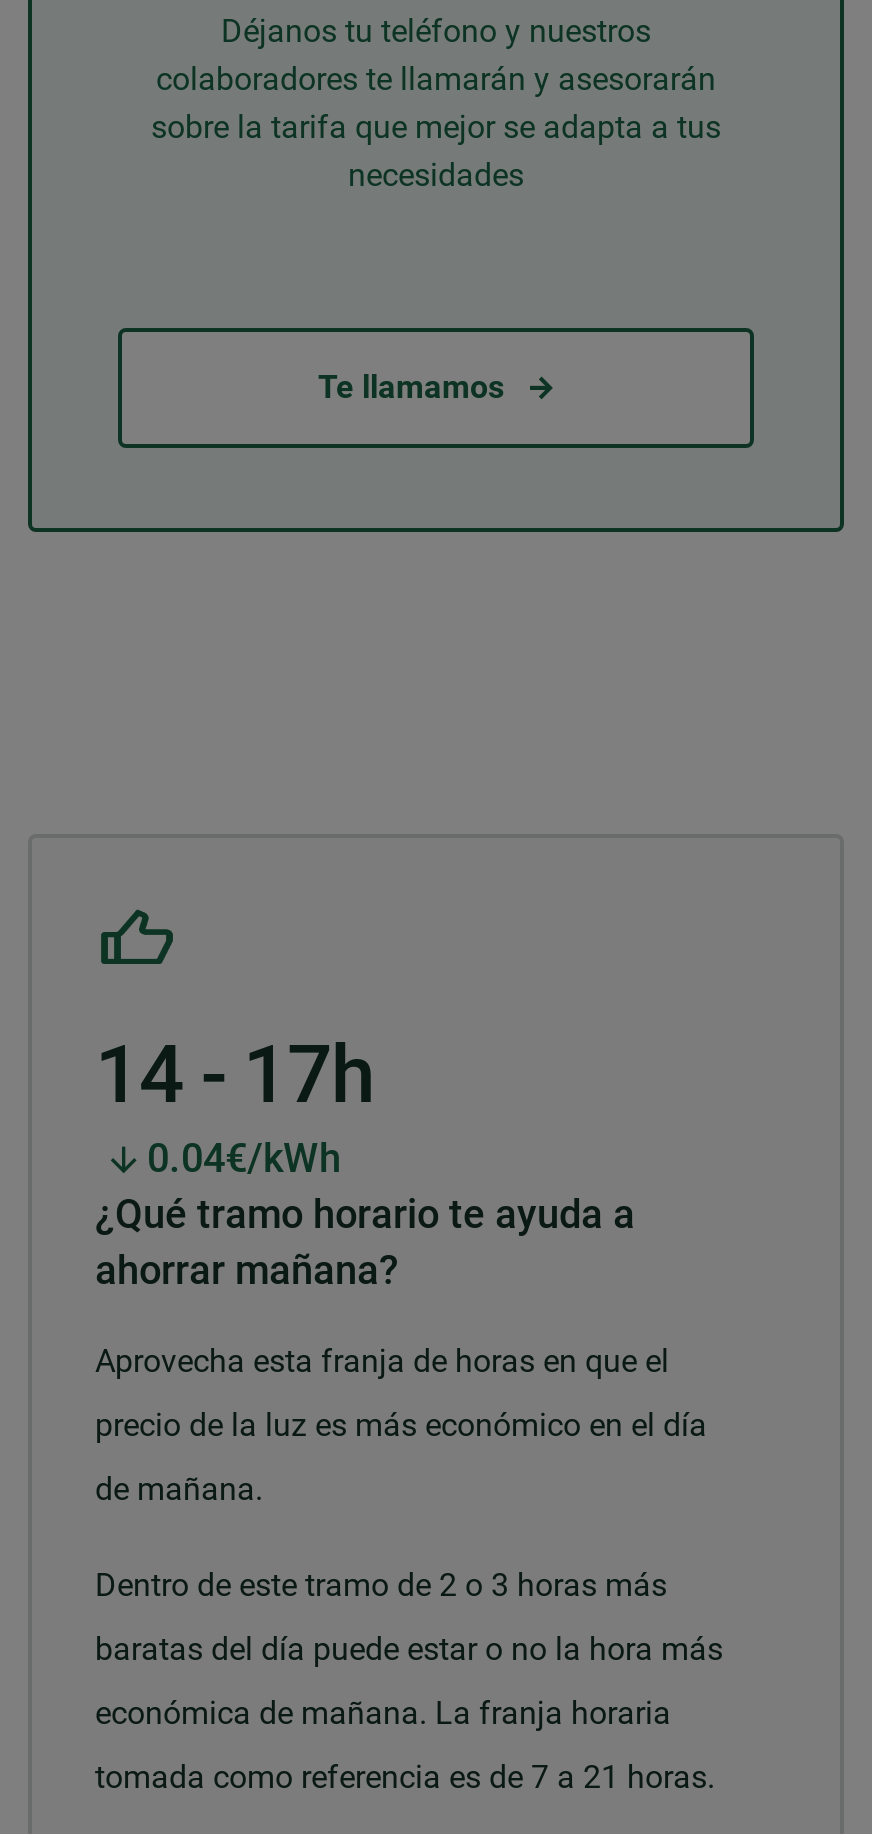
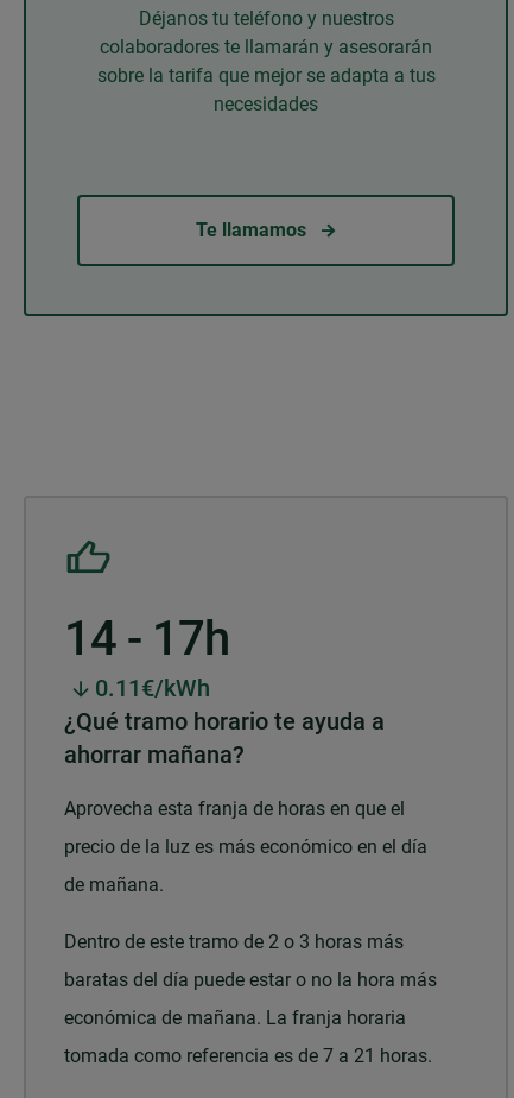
- 0.04€/kWh
+ 0.11€/kWh
